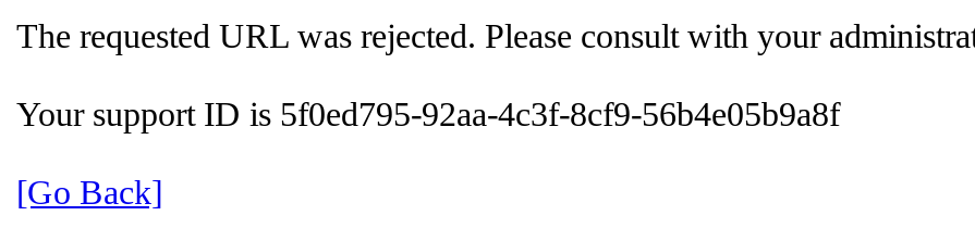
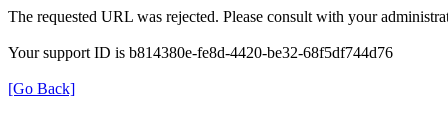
- Your support ID is 5f0ed795-92aa-4c3f-8cf9-56b4e05b9a8f
+ Your support ID is b814380e-fe8d-4420-be32-68f5df744d76
